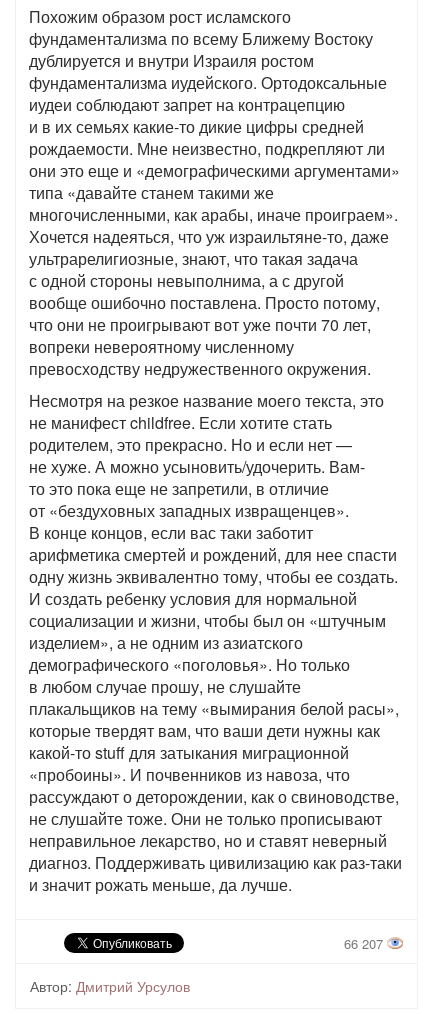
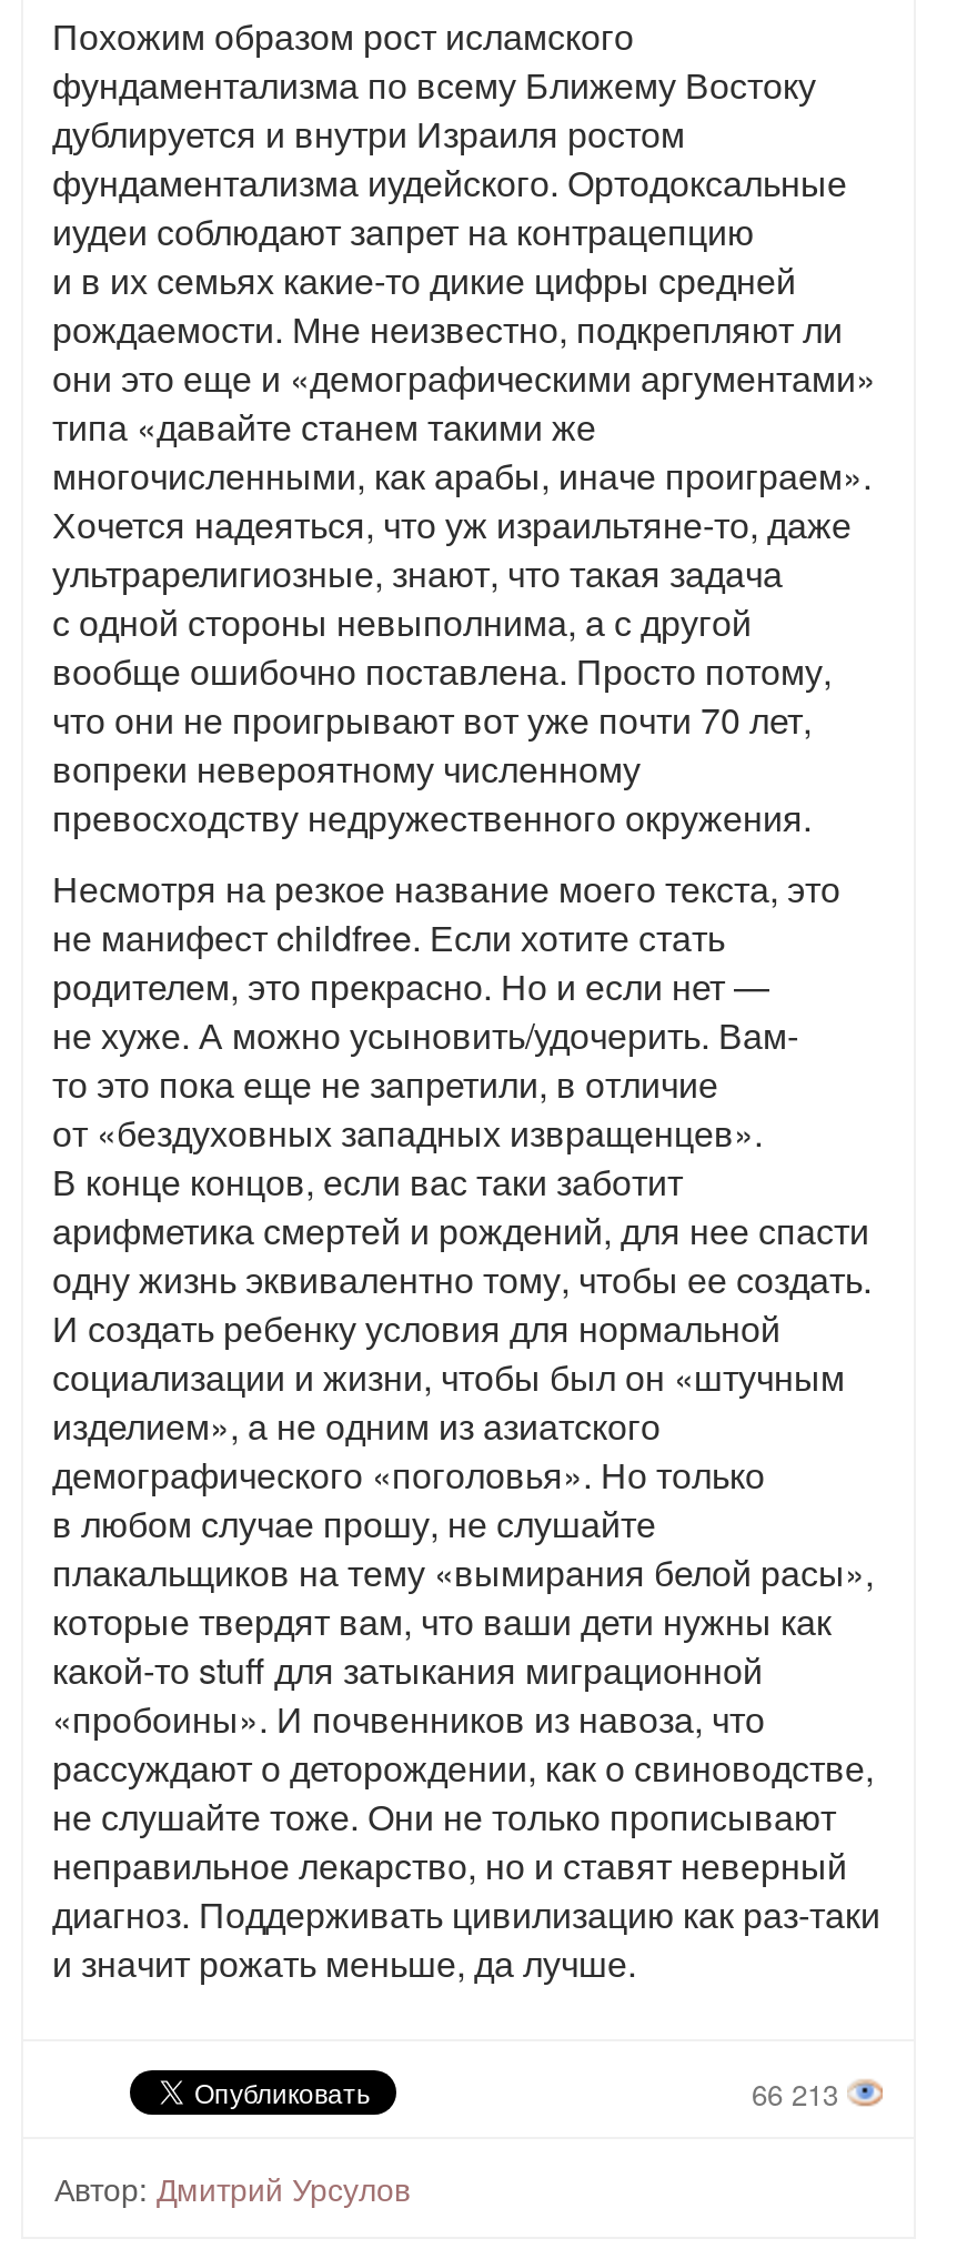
- 66 207
+ 66 213
